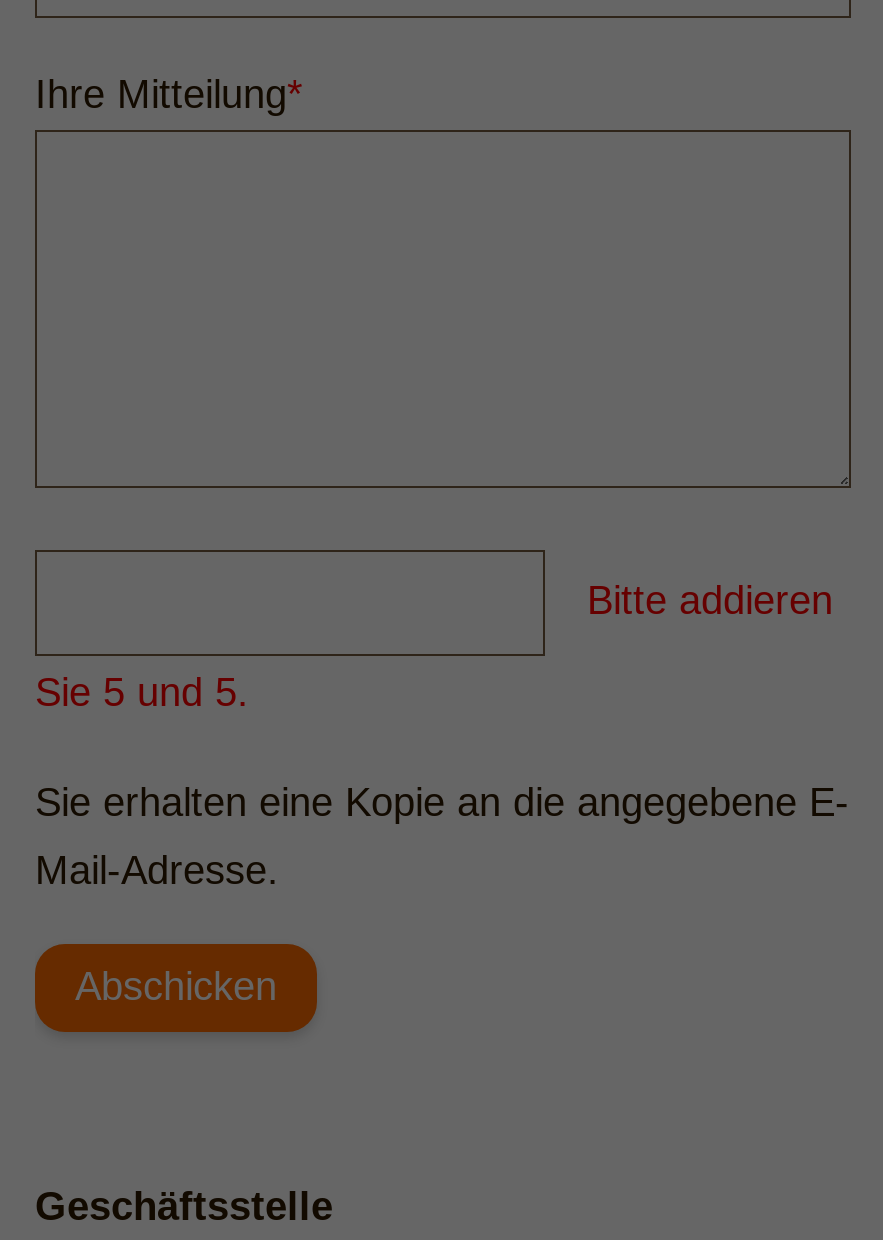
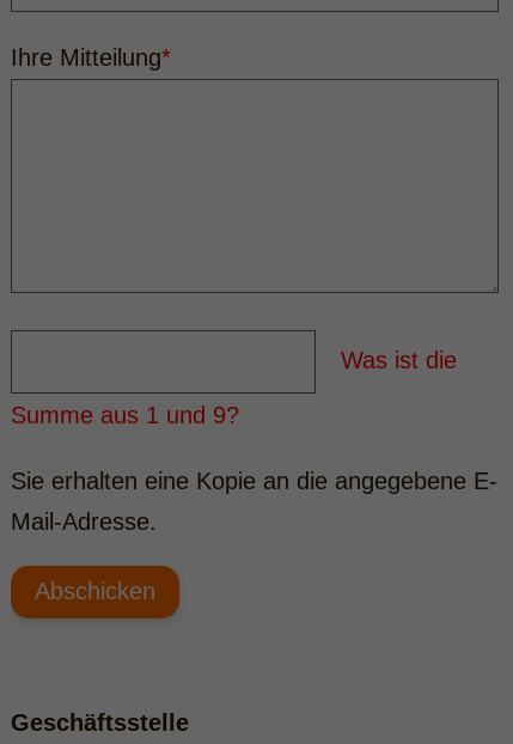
- Bitte addieren
+ Was ist die

- Sie 5 und 5.
+ Summe aus 1 und 9?
